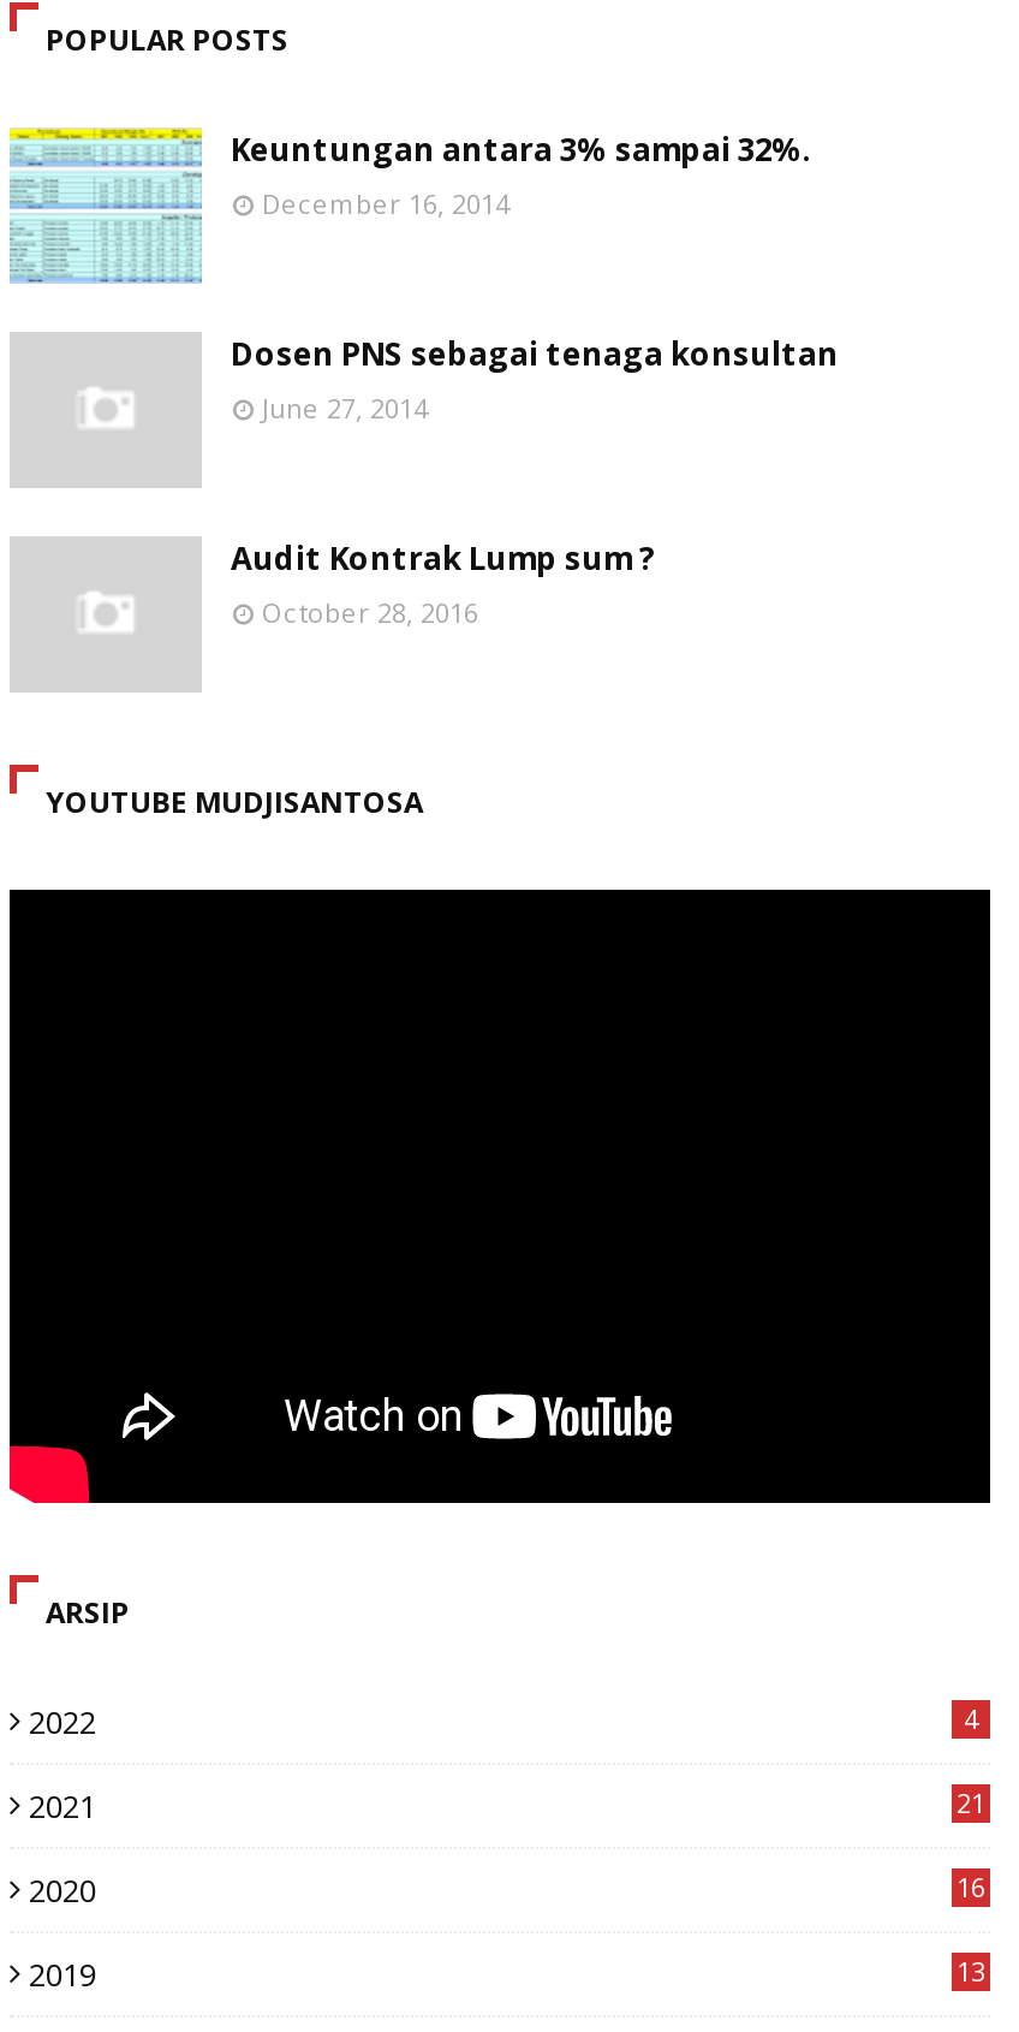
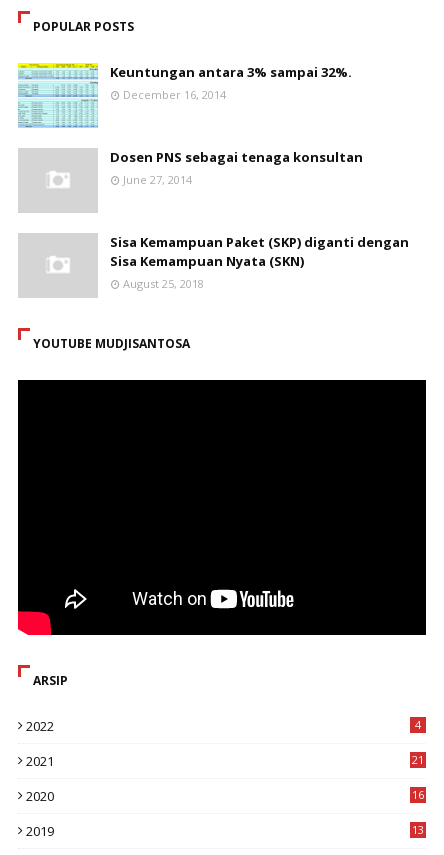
- Audit Kontrak Lump sum ?
- October 28, 2016
+ Sisa Kemampuan Paket (SKP) diganti dengan
+ Sisa Kemampuan Nyata (SKN)
+ August 25, 2018
